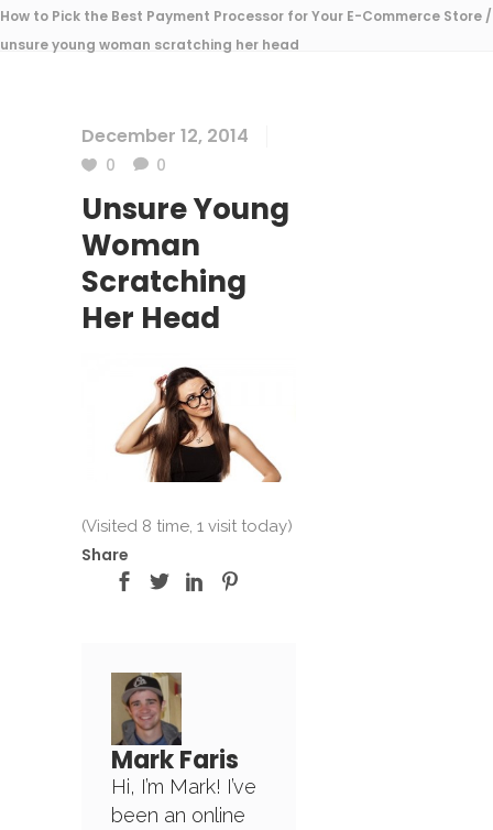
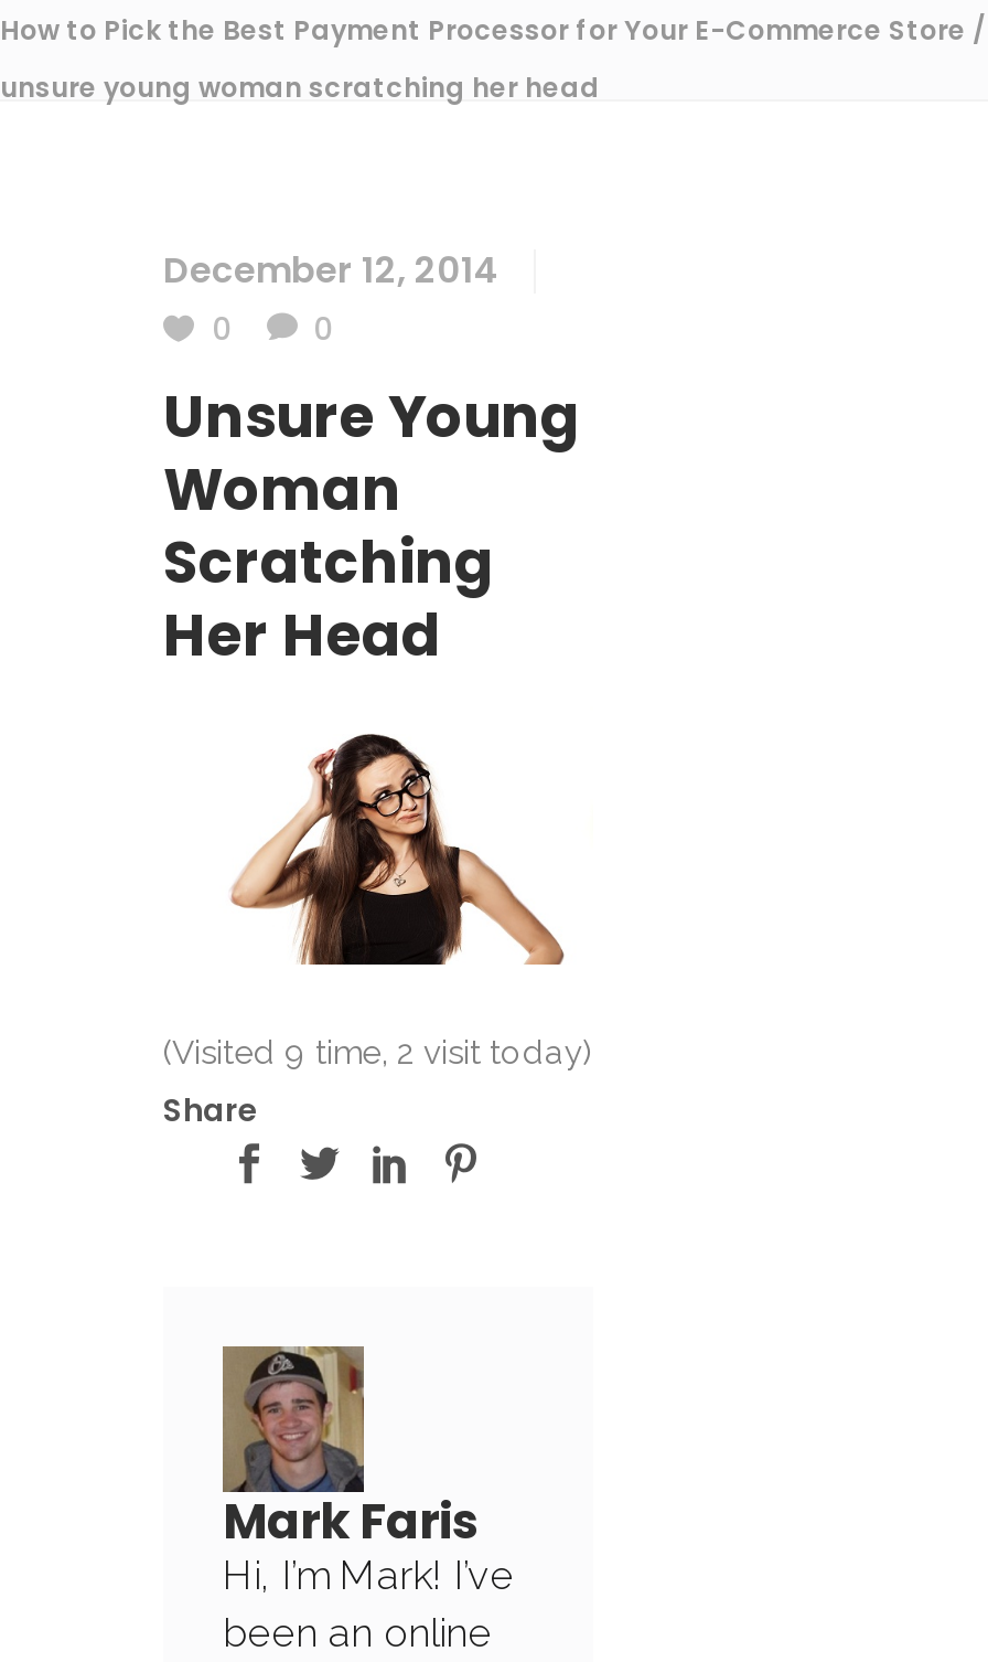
- (Visited 8 time, 1 visit today)
+ (Visited 9 time, 2 visit today)
